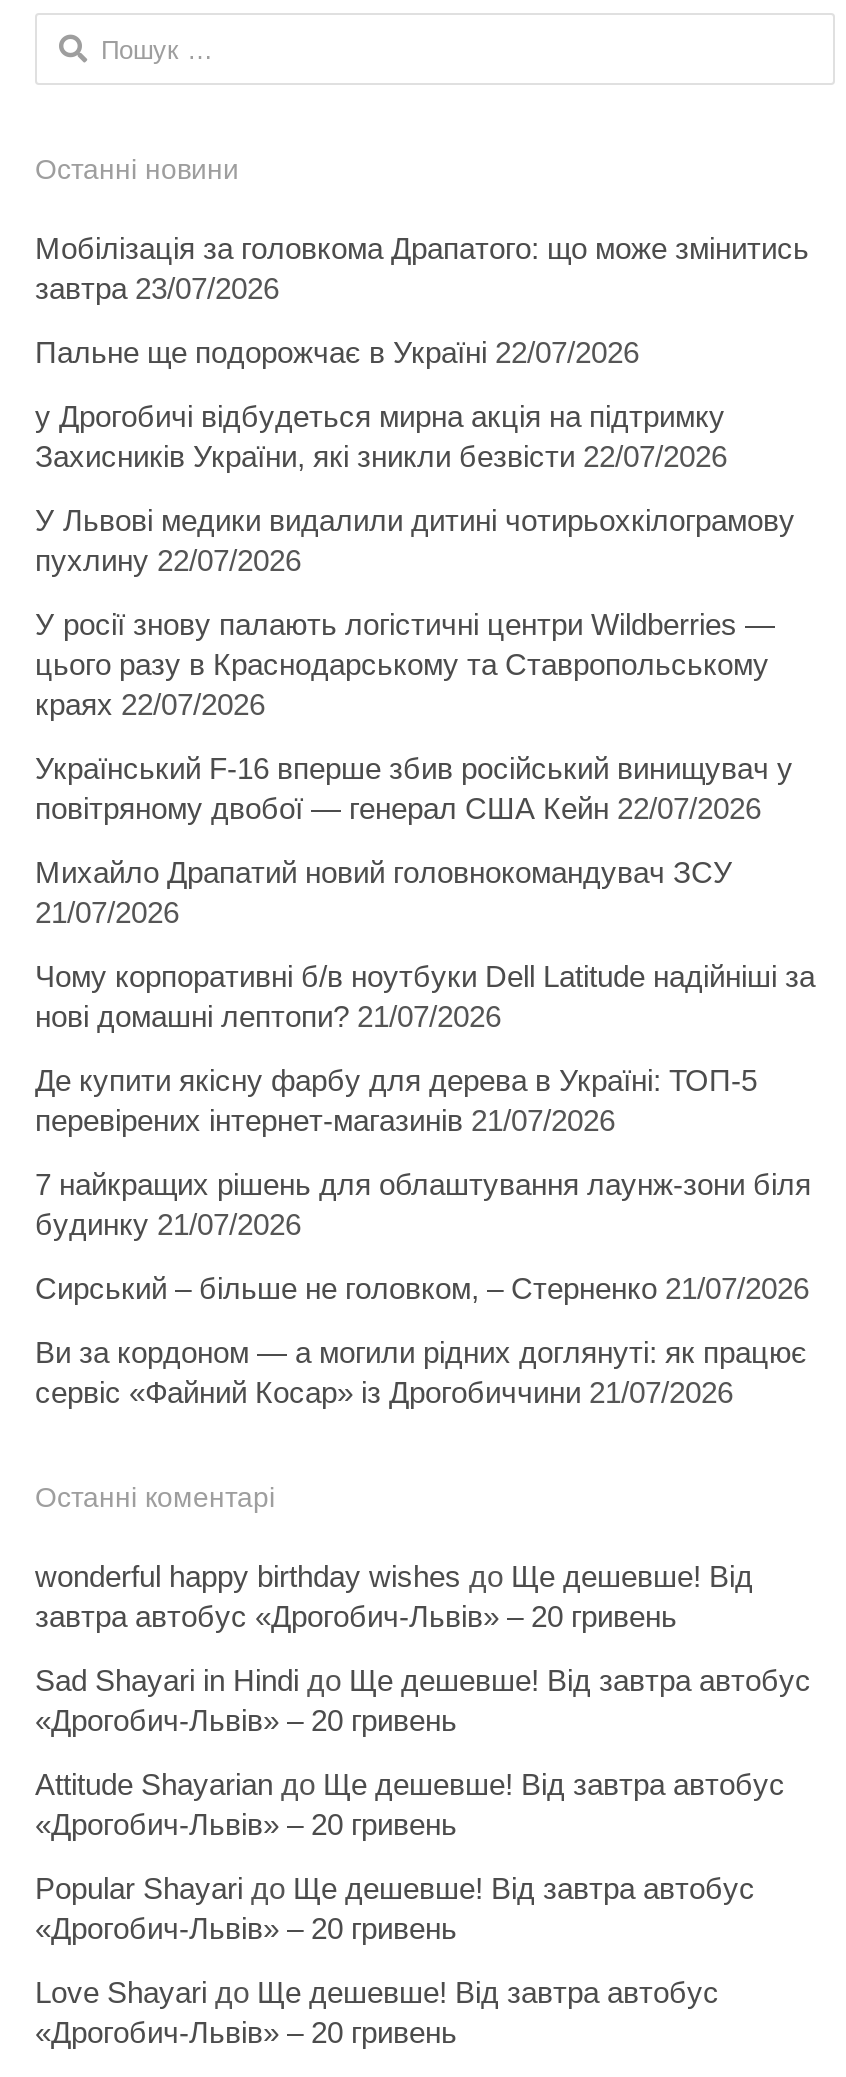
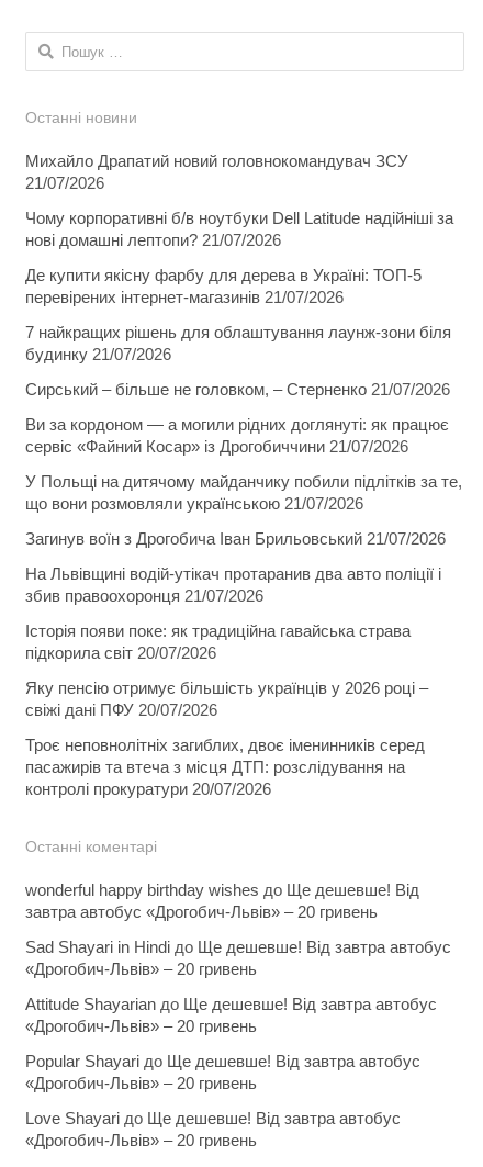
- Мобілізація за головкома Драпатого: що може змінитись
- завтра 23/07/2026
- Пальне ще подорожчає в Україні 22/07/2026
- у Дрогобичі відбудеться мирна акція на підтримку
- Захисників України, які зникли безвісти 22/07/2026
- У Львові медики видалили дитині чотирьохкілограмову
- пухлину 22/07/2026
- У росії знову палають логістичні центри Wildberries —
- цього разу в Краснодарському та Ставропольському
- краях 22/07/2026
- Український F-16 вперше збив російський винищувач у
- повітряному двобої — генерал США Кейн 22/07/2026

moved up: Михайло Драпатий новий головнокомандувач ЗСУ | 21/07/2026 | Чому корпоративні б/в ноутбуки Dell Latitude надійніші за | ... | Ви за кордоном — а могили рідних доглянуті: як працює | сервіс «Файний Косар» із Дрогобиччини 21/07/2026

+ У Польщі на дитячому майданчику побили підлітків за те,
+ що вони розмовляли українською 21/07/2026
+ Загинув воїн з Дрогобича Іван Брильовський 21/07/2026
+ На Львівщині водій-утікач протаранив два авто поліції і
+ збив правоохоронця 21/07/2026
+ Історія появи поке: як традиційна гавайська страва
+ підкорила світ 20/07/2026
+ Яку пенсію отримує більшість українців у 2026 році –
+ свіжі дані ПФУ 20/07/2026
+ Троє неповнолітніх загиблих, двоє іменинників серед
+ пасажирів та втеча з місця ДТП: розслідування на
+ контролі прокуратури 20/07/2026
